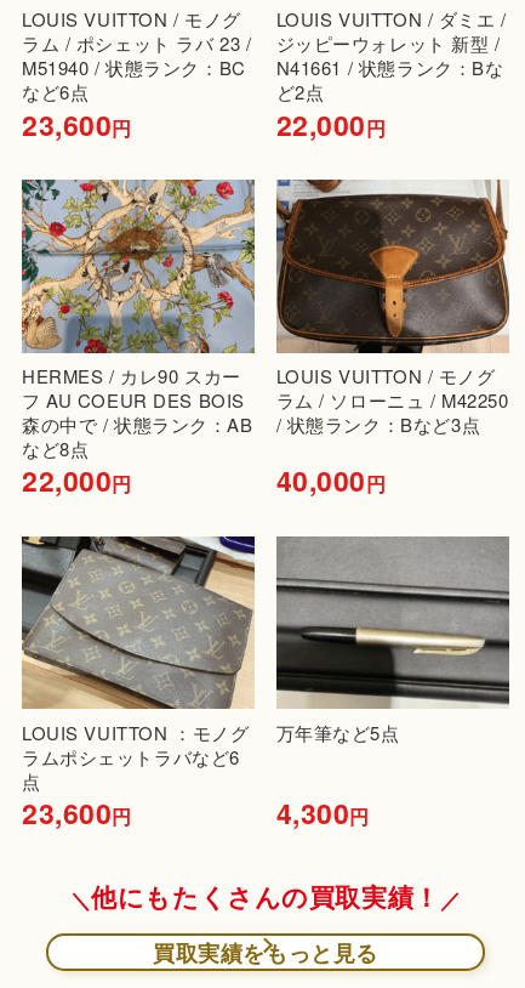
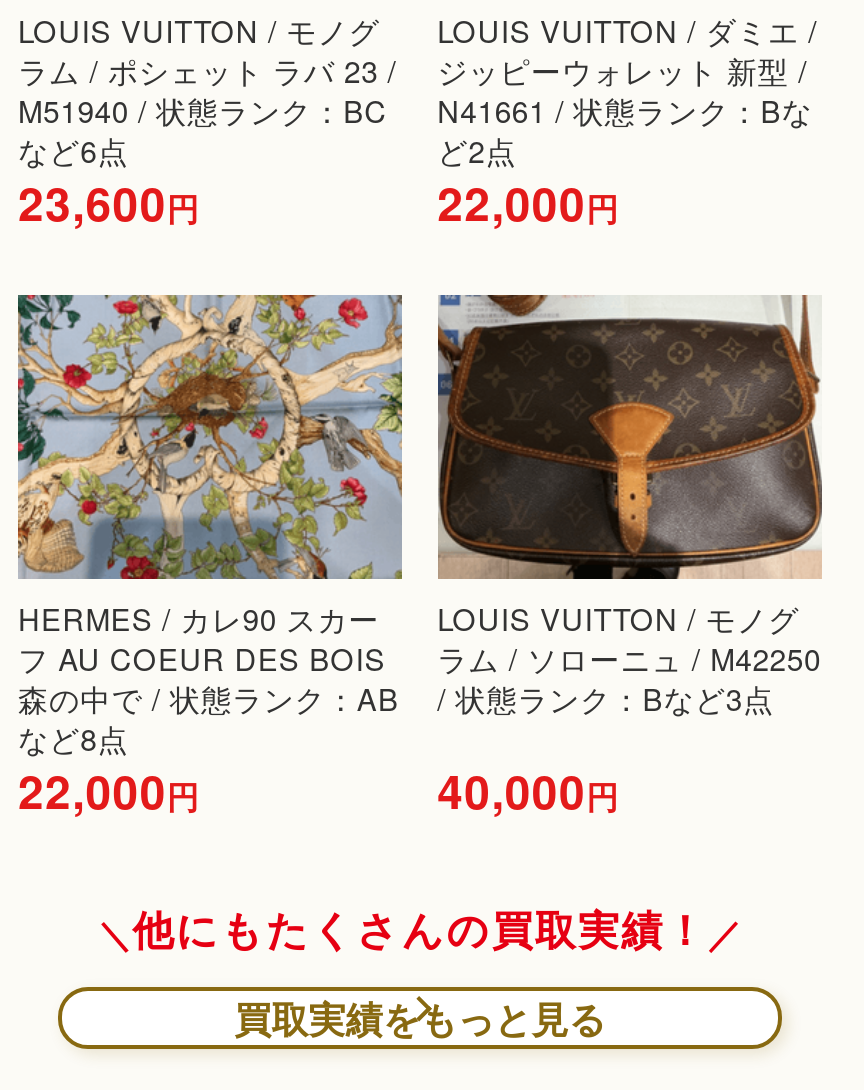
- [image]
- LOUIS VUITTON ：モノグ
- ラムポシェットラバなど6
- 点
- 23,600円

- [image]
- 万年筆など5点
- 4,300円
